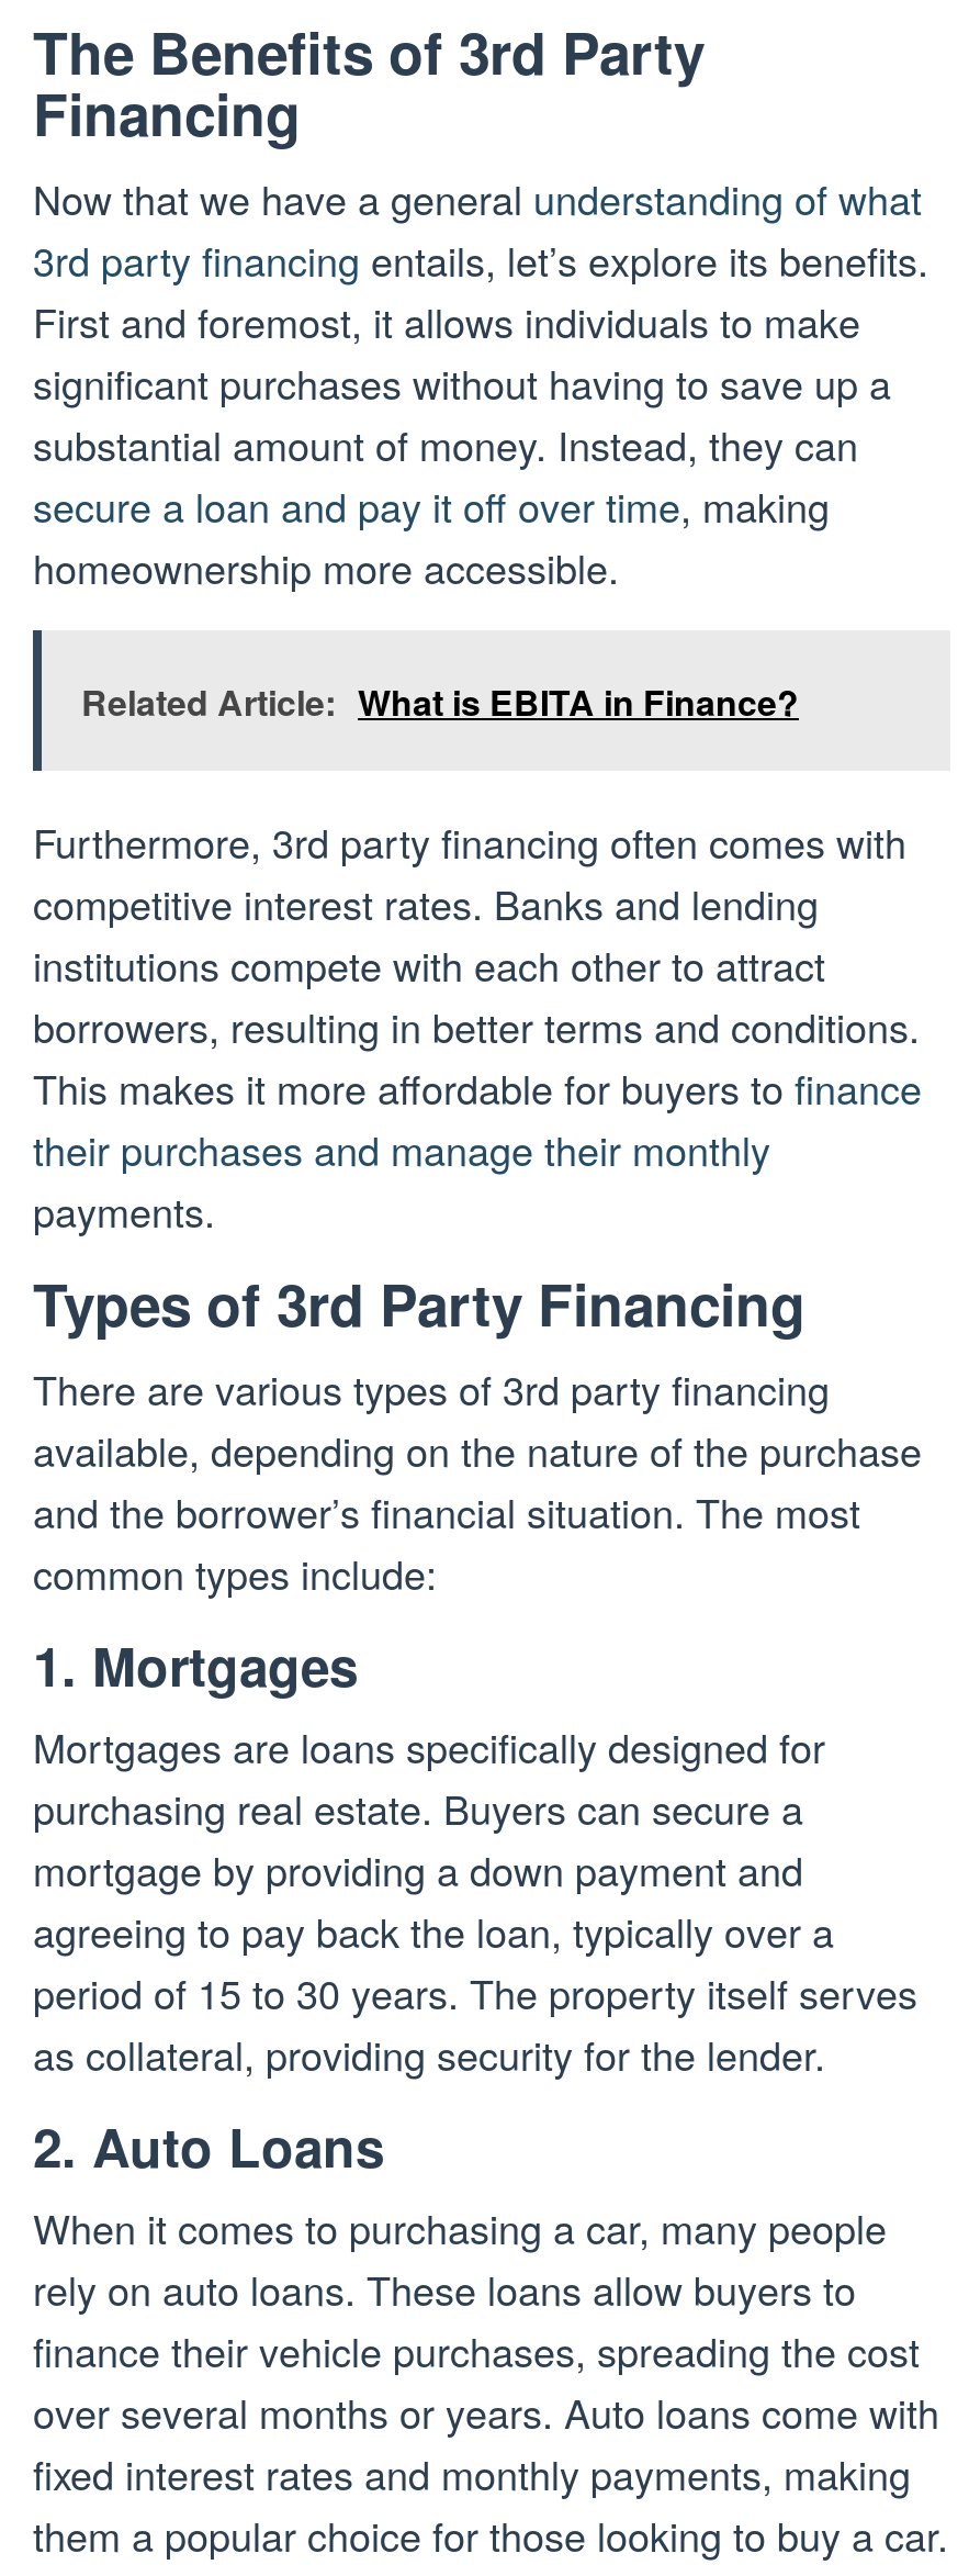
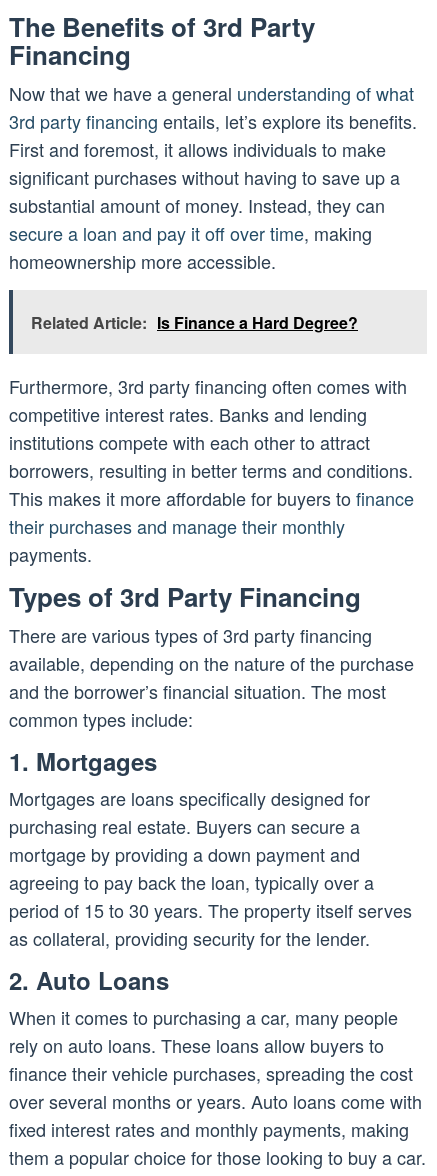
- Related Article: What is EBITA in Finance?
+ Related Article: Is Finance a Hard Degree?
